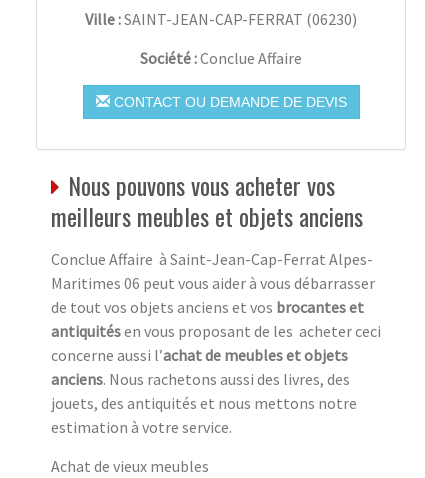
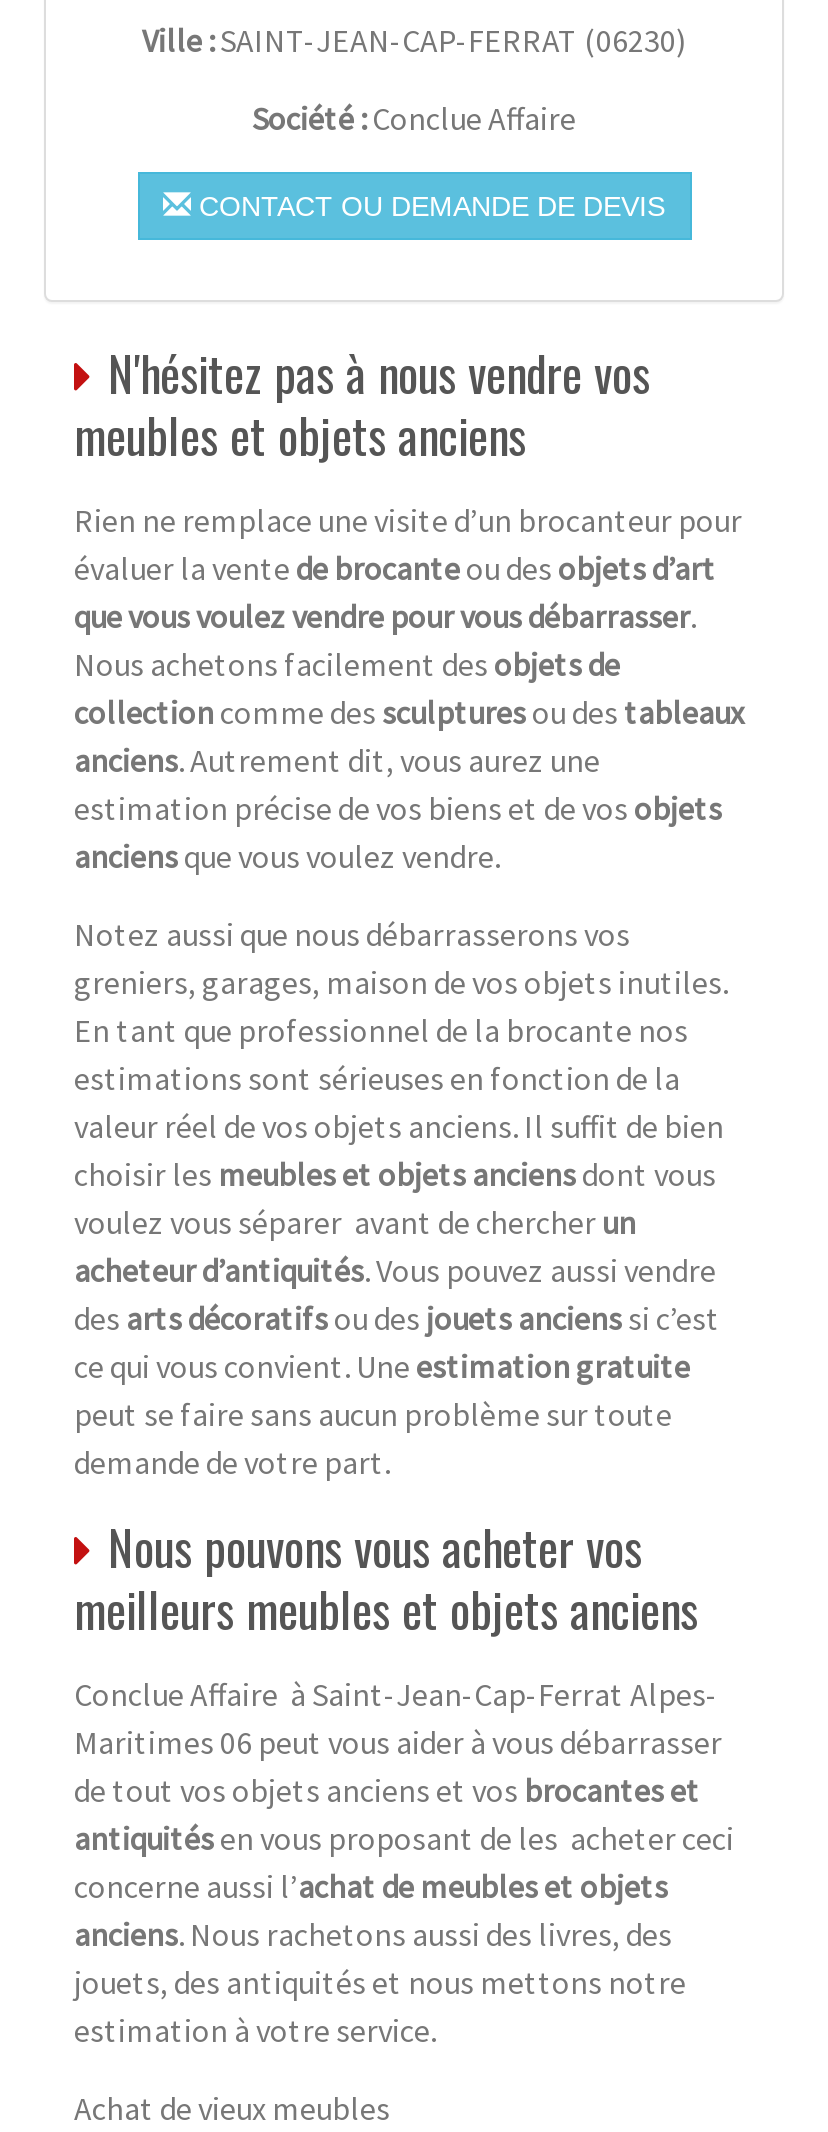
+ N'hésitez pas à nous vendre vos
+ meubles et objets anciens
+ Rien ne remplace une visite d’un brocanteur pour
+ évaluer la vente de brocante ou des objets d’art
+ que vous voulez vendre pour vous débarrasser.
+ Nous achetons facilement des objets de
+ collection comme des sculptures ou des tableaux
+ anciens. Autrement dit, vous aurez une
+ estimation précise de vos biens et de vos objets
+ anciens que vous voulez vendre.
+ Notez aussi que nous débarrasserons vos
+ greniers, garages, maison de vos objets inutiles.
+ En tant que professionnel de la brocante nos
+ estimations sont sérieuses en fonction de la
+ valeur réel de vos objets anciens. Il suffit de bien
+ choisir les meubles et objets anciens dont vous
+ voulez vous séparer avant de chercher un
+ acheteur d’antiquités. Vous pouvez aussi vendre
+ des arts décoratifs ou des jouets anciens si c’est
+ ce qui vous convient. Une estimation gratuite
+ peut se faire sans aucun problème sur toute
+ demande de votre part.
